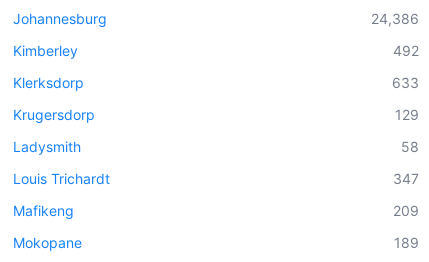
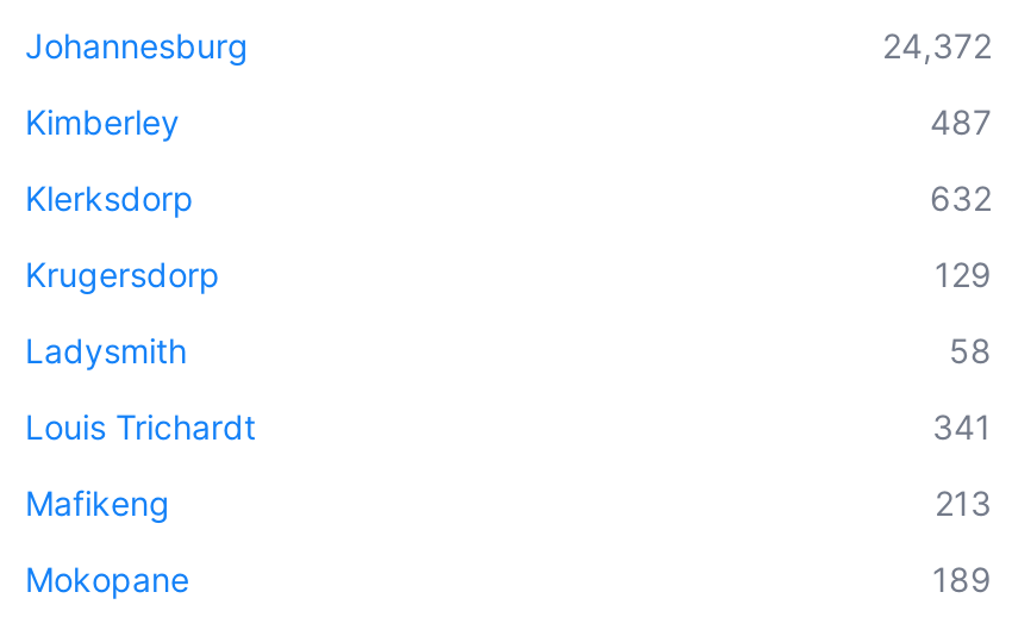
- 24,386
+ 24,372

- 492
+ 487

- 633
+ 632

- 347
+ 341

- 209
+ 213
